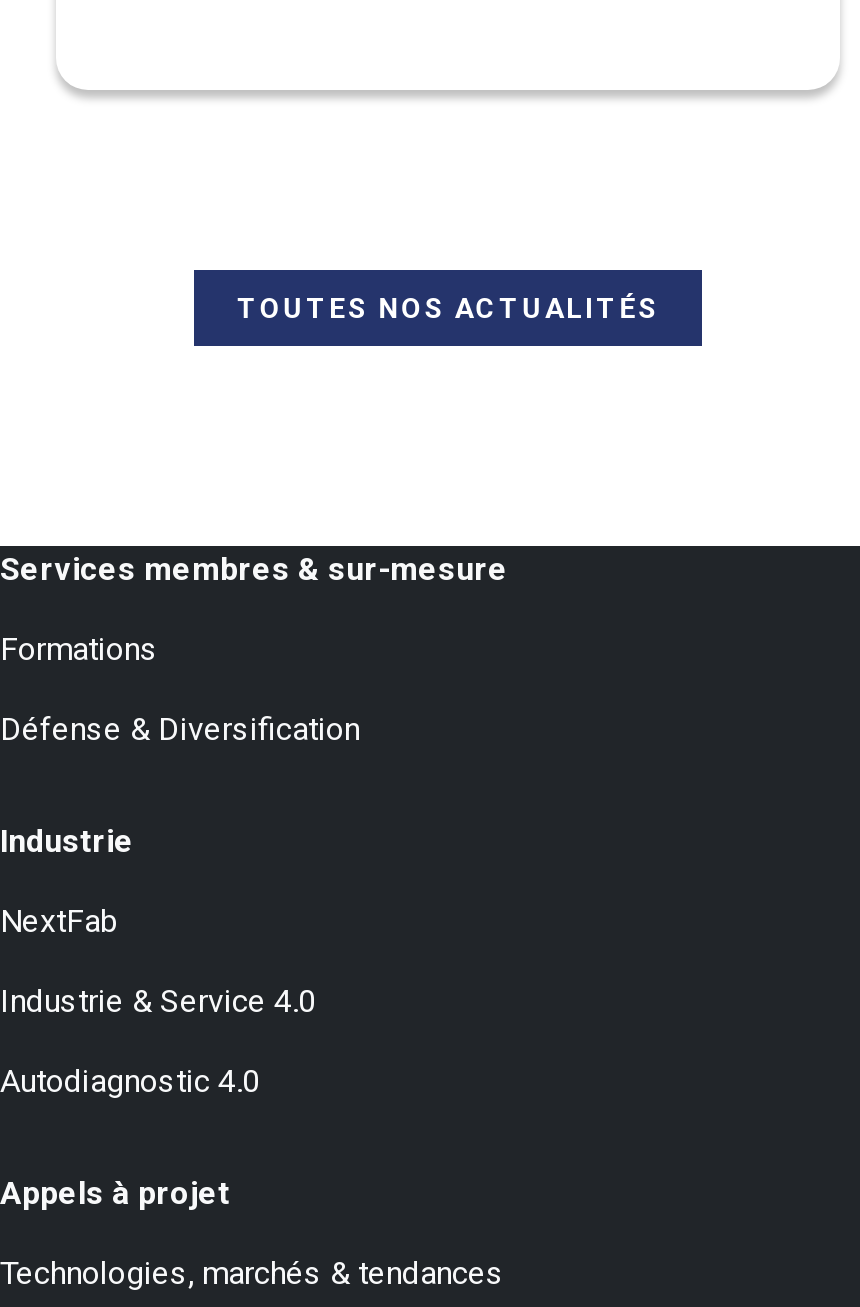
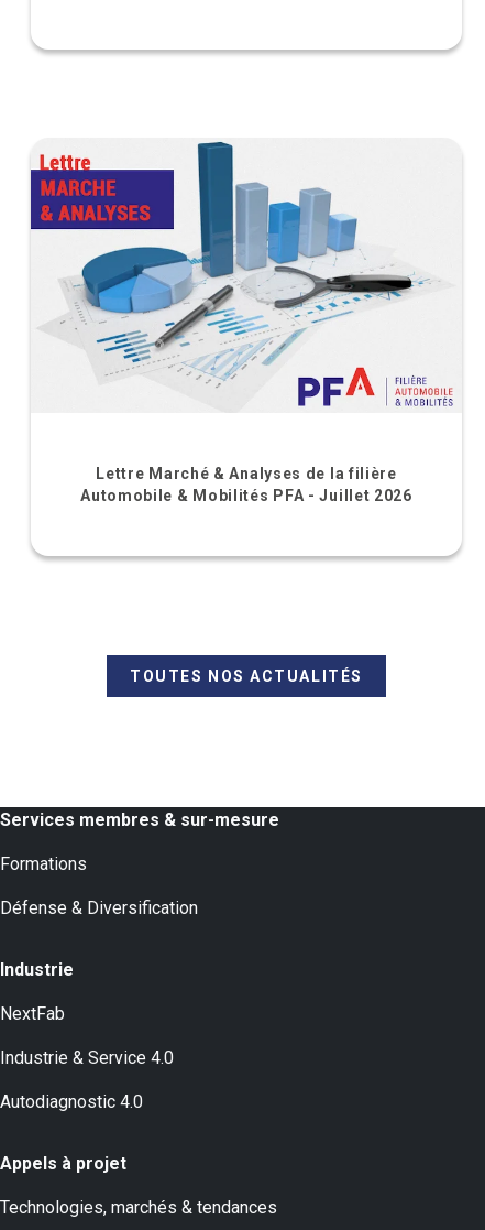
+ [image]

+ Lettre Marché & Analyses de la filière
+ Automobile & Mobilités PFA - Juillet 2026
